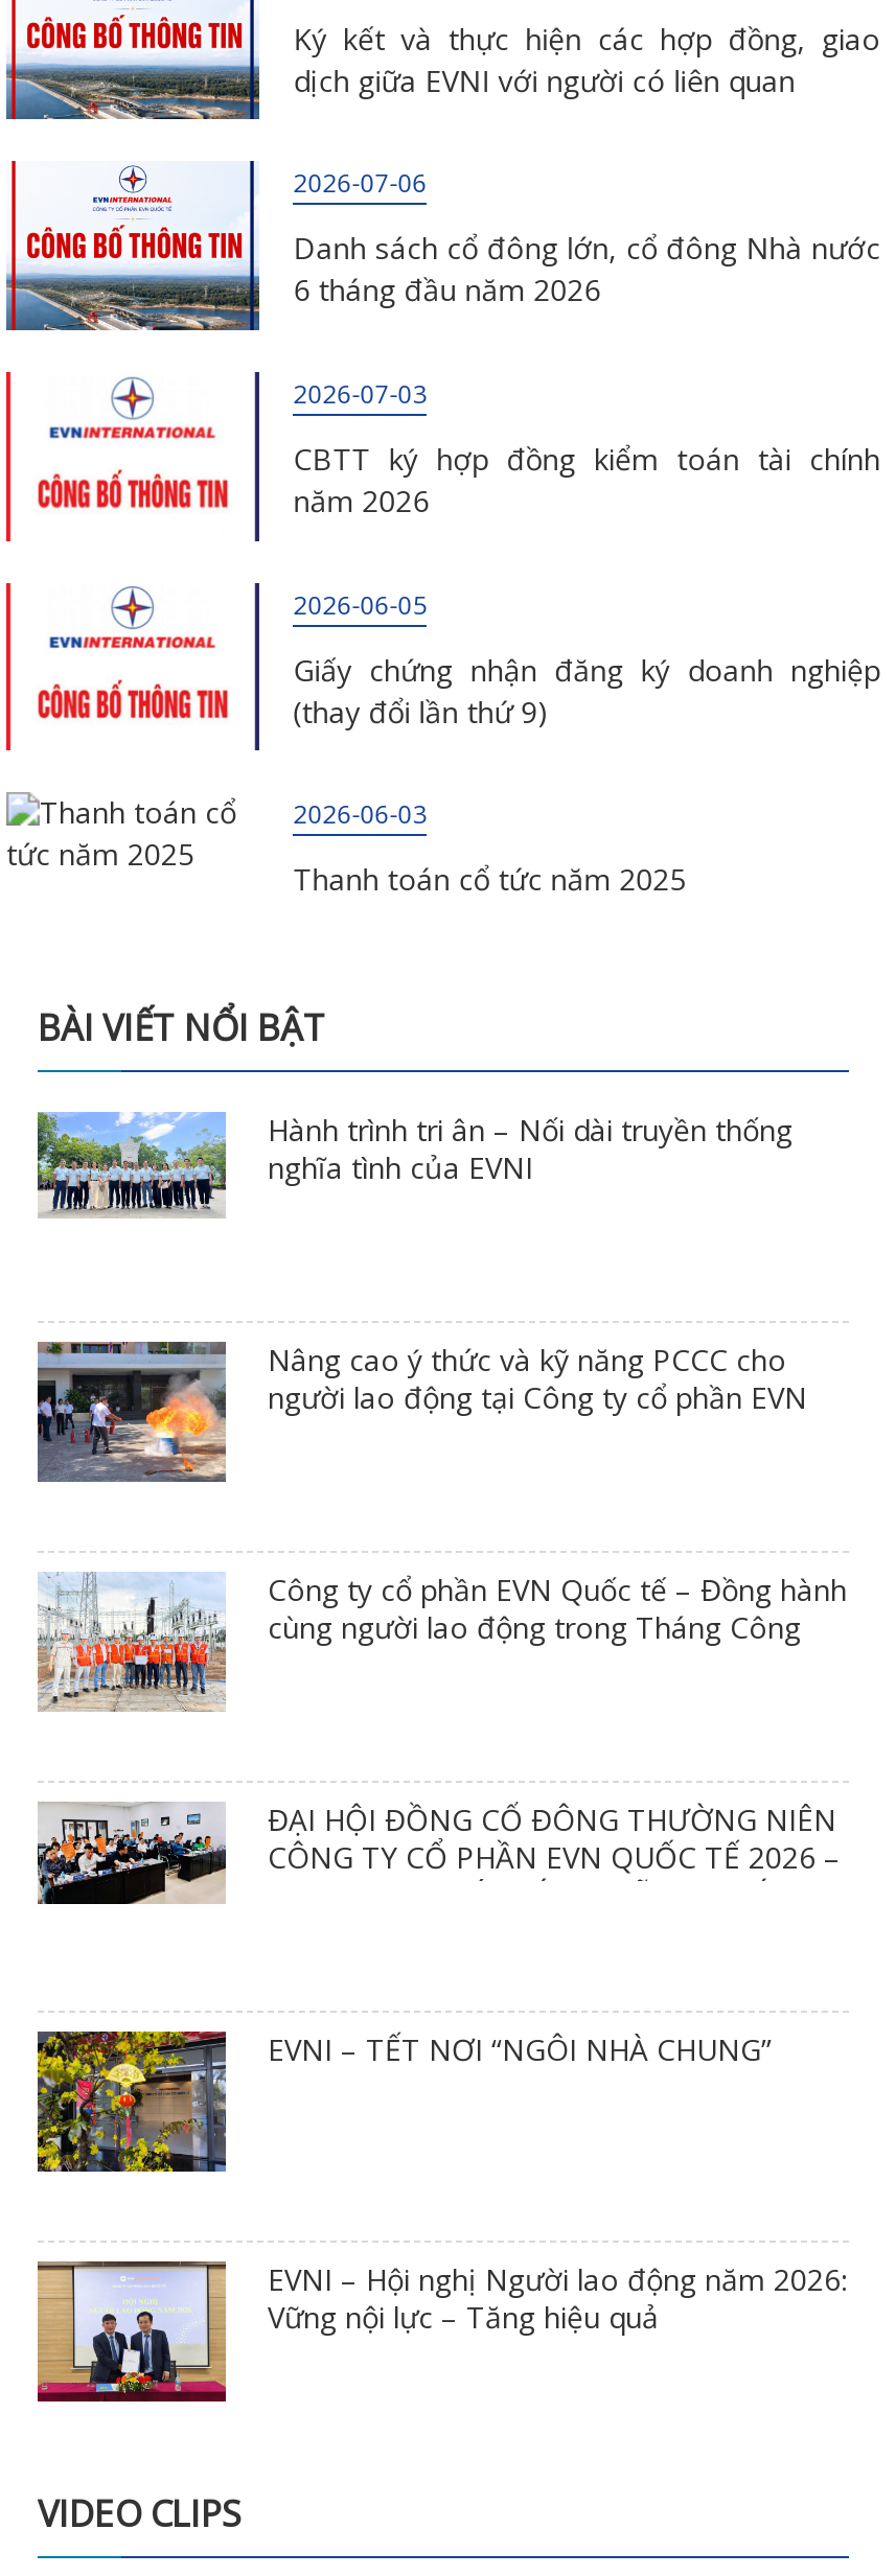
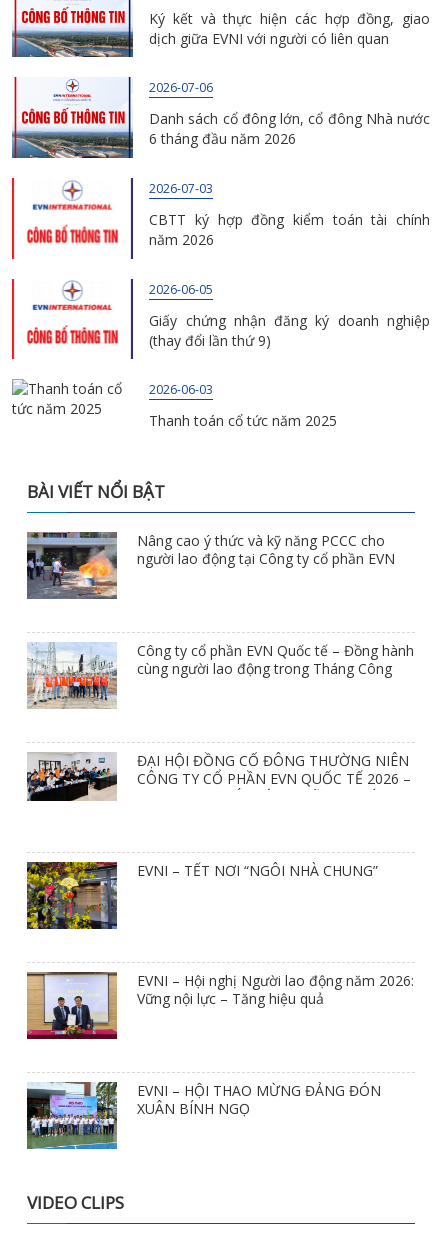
- [image]
- Hành trình tri ân – Nối dài truyền thống
- nghĩa tình của EVNI

moved up: [image] | Nâng cao ý thức và kỹ năng PCCC cho | người lao động tại Công ty cổ phần EVN | ... | EVNI – Hội nghị Người lao động năm 2026: | Vững nội lực – Tăng hiệu quả

+ [image]
+ EVNI – HỘI THAO MỪNG ĐẢNG ĐÓN
+ XUÂN BÍNH NGỌ
